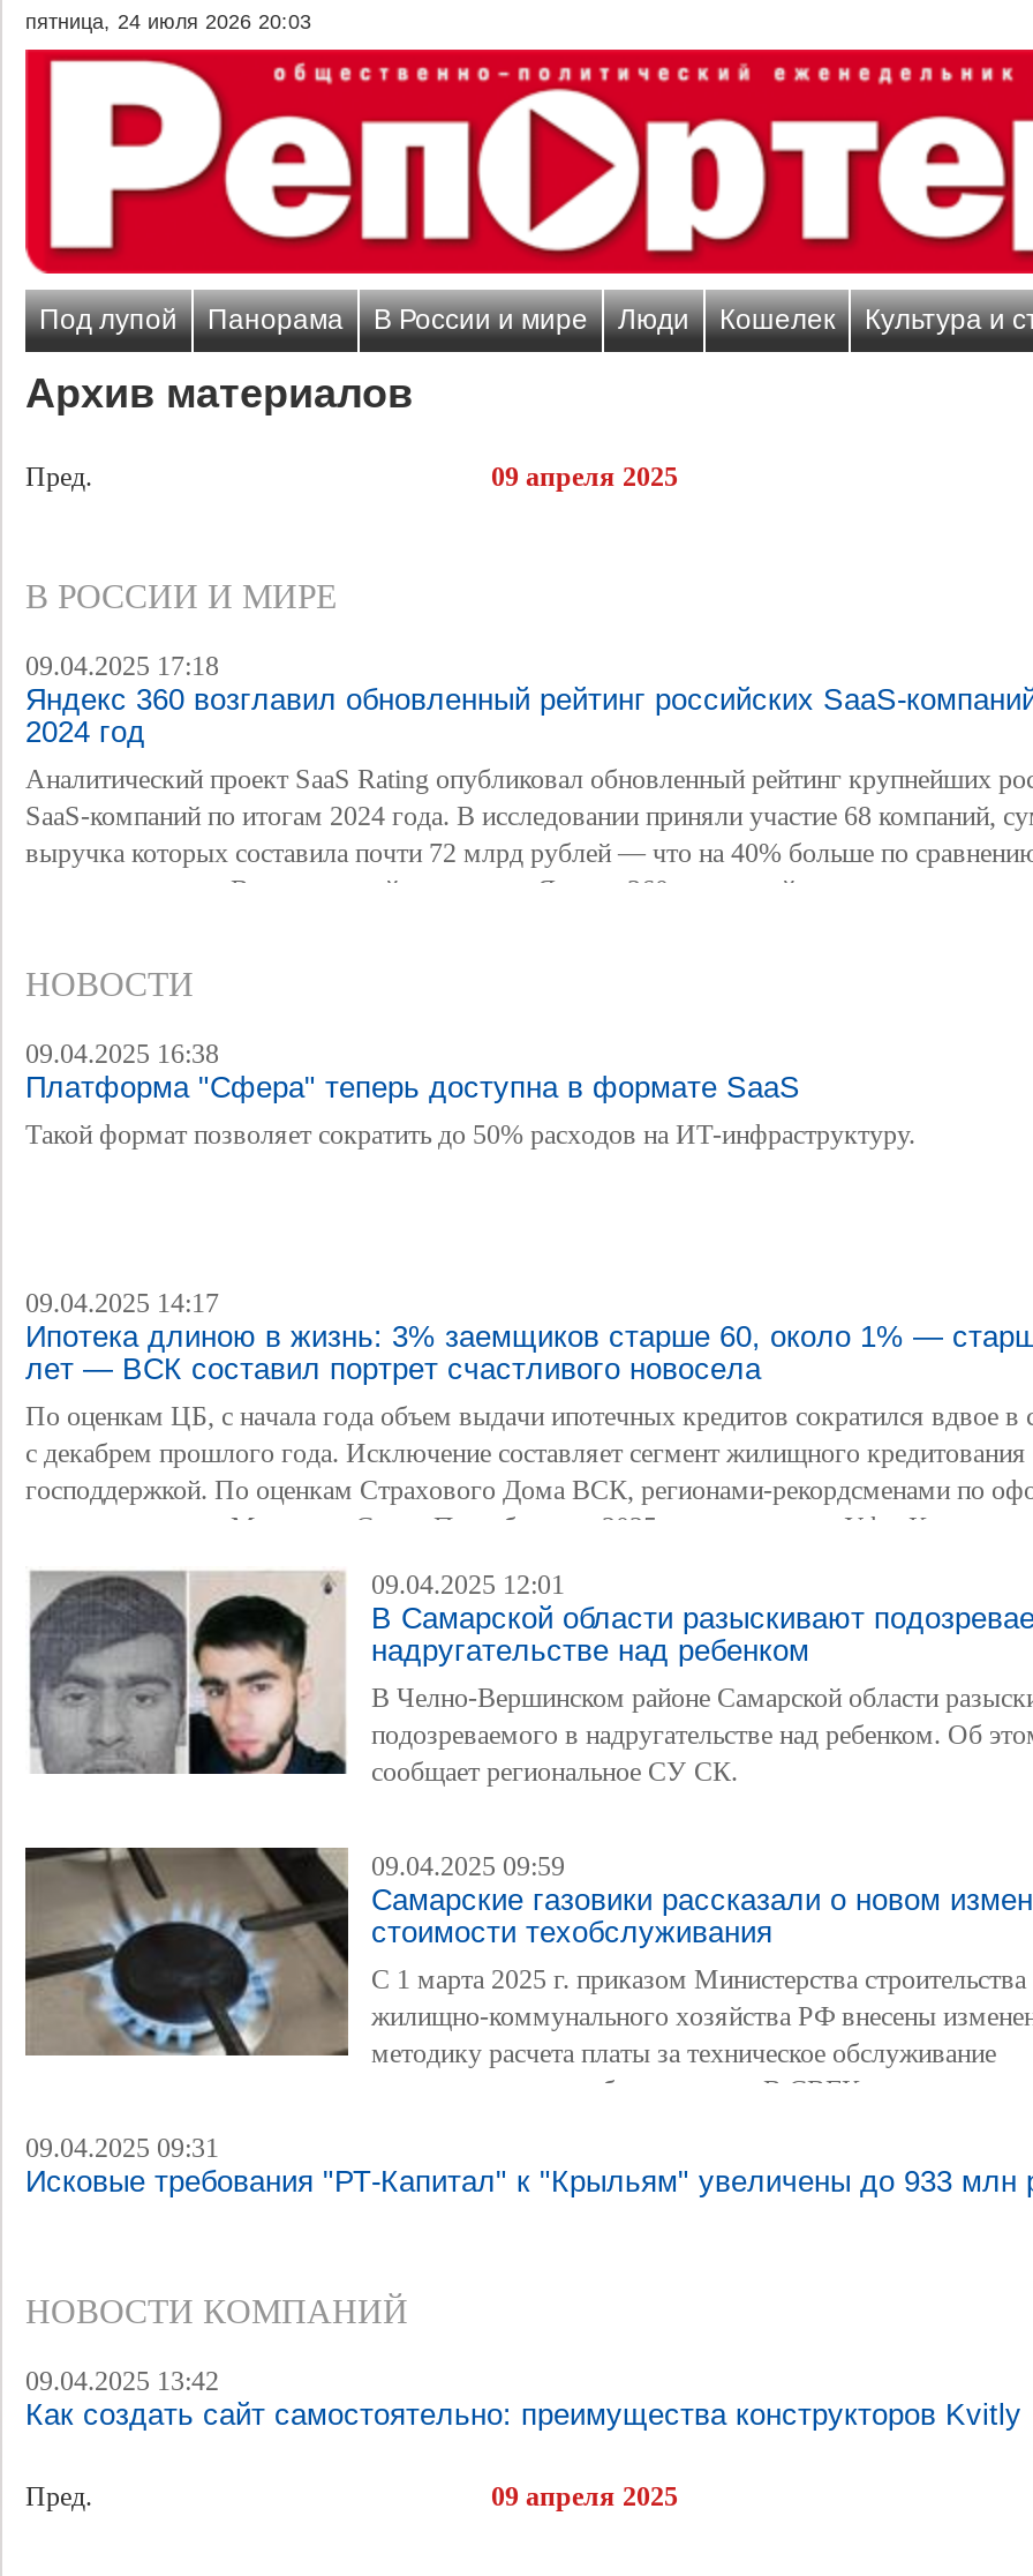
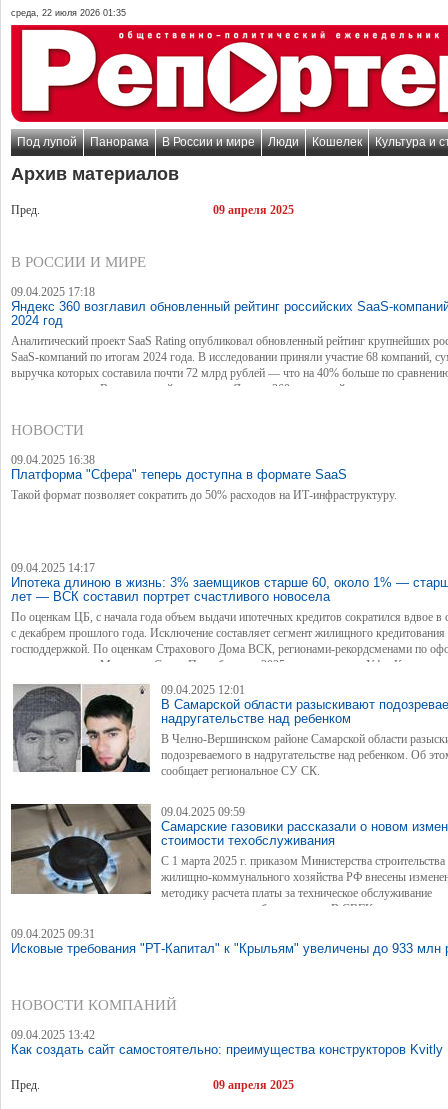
- пятница, 24 июля 2026 20:03
+ среда, 22 июля 2026 01:35
